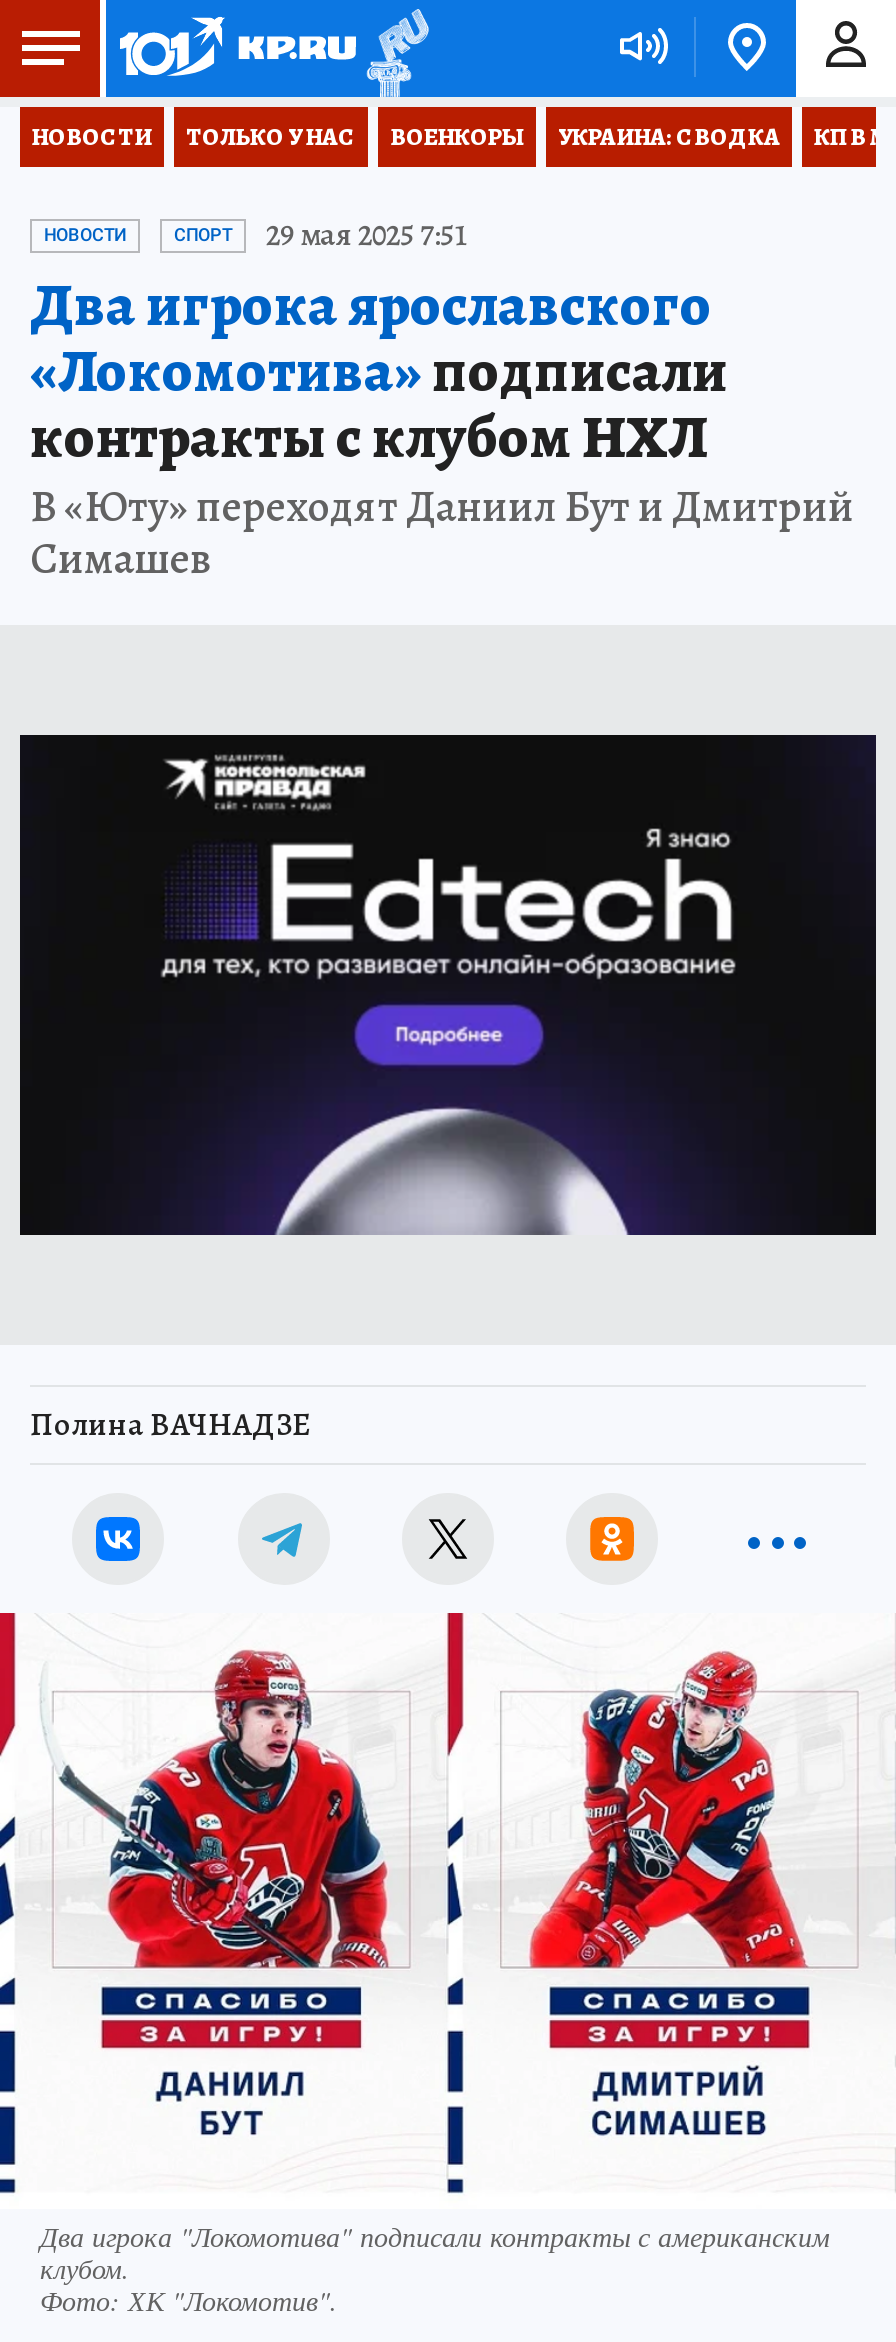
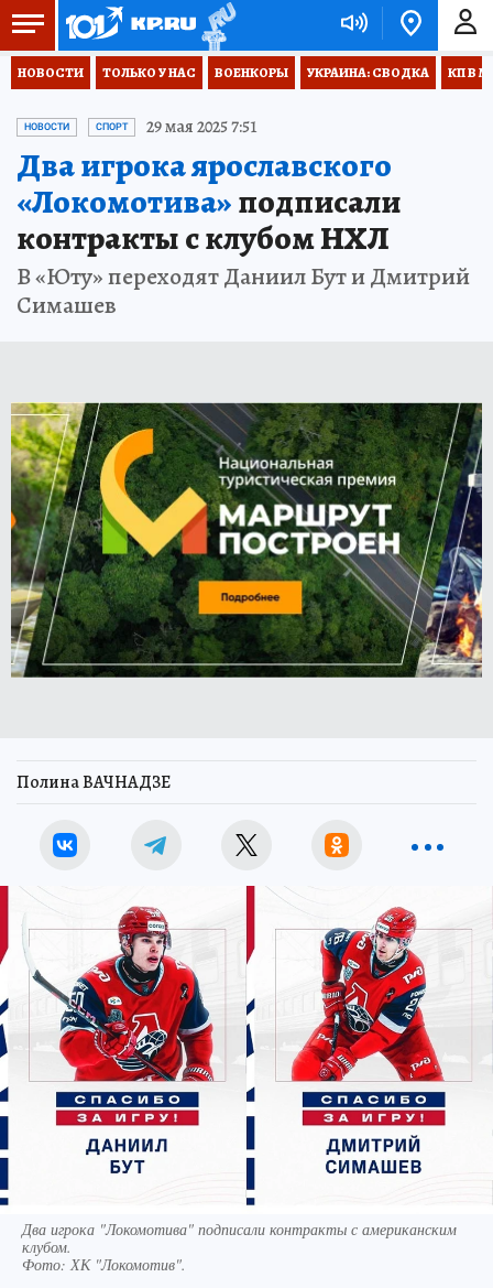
- [image]
+ [image]
